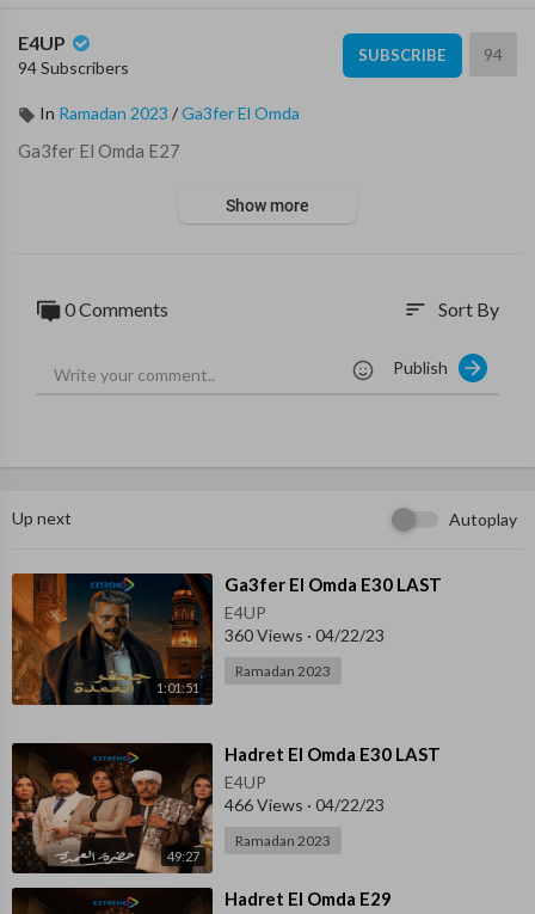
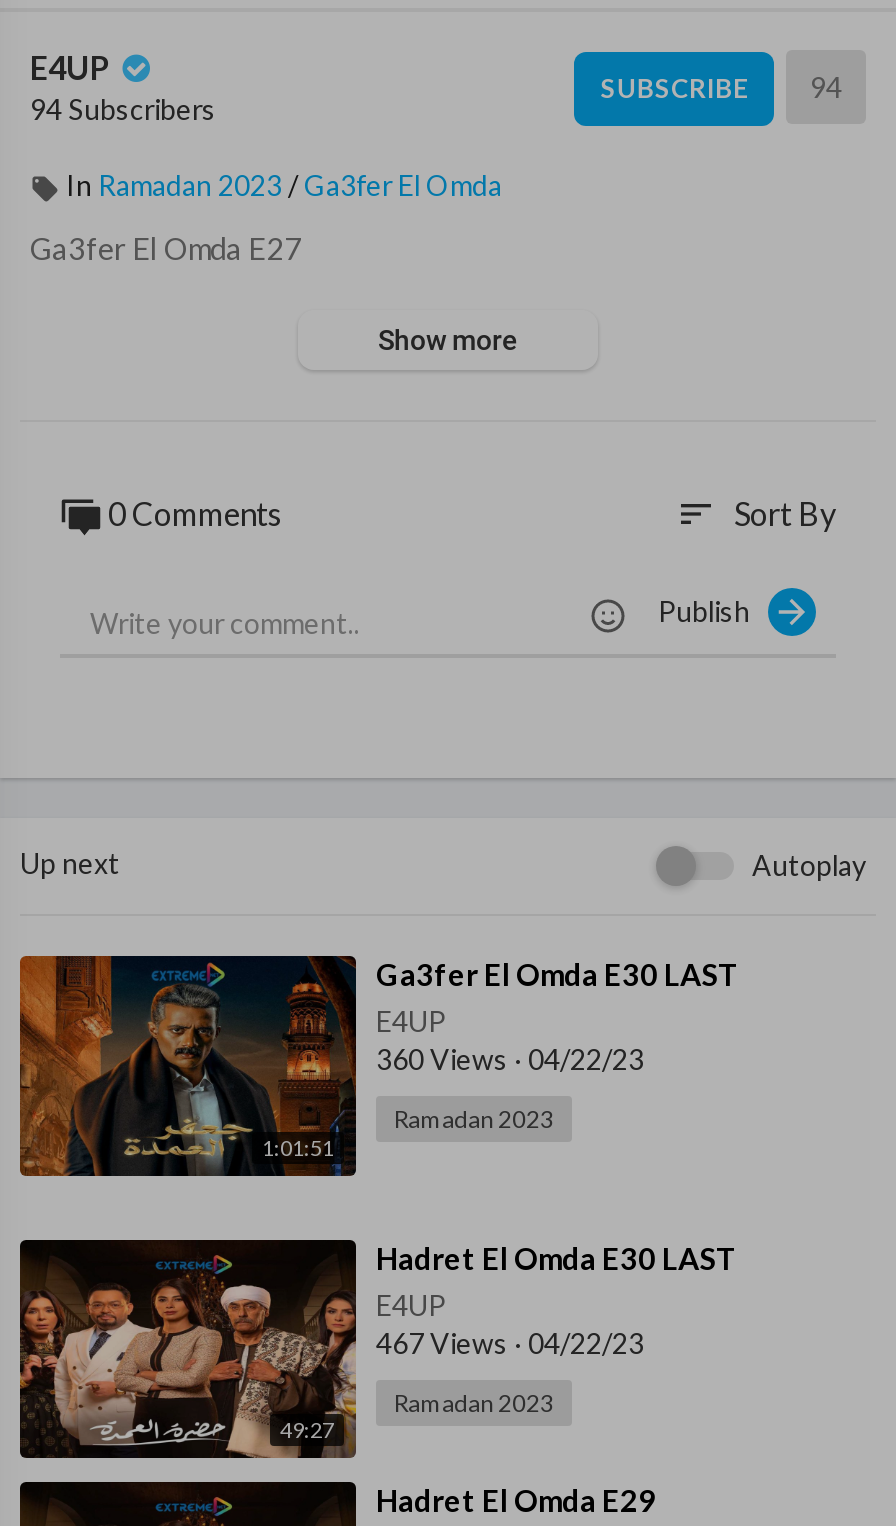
- 466 Views · 04/22/23
+ 467 Views · 04/22/23
